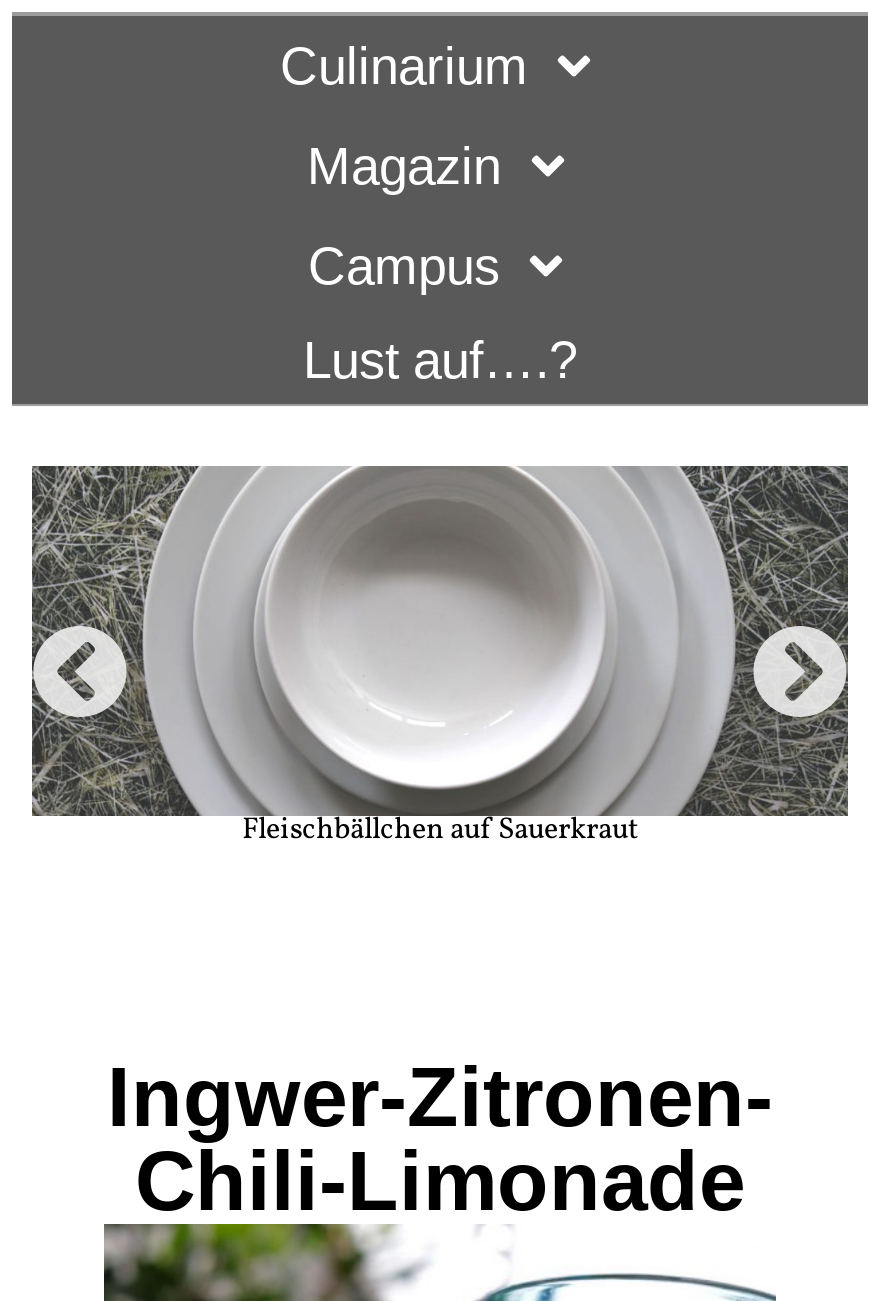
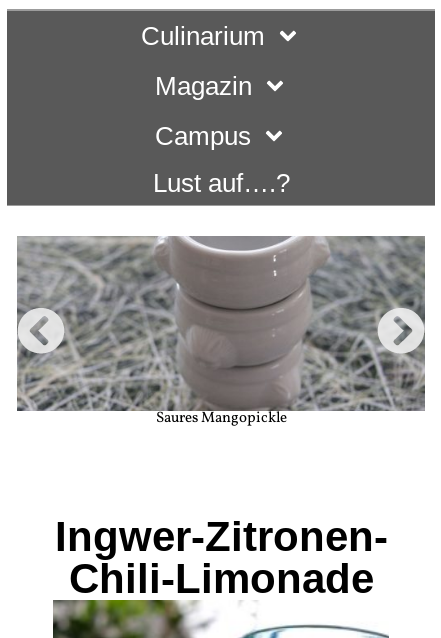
- [image]
- Fleischbällchen auf Sauerkraut
+ [image]
+ Saures Mangopickle
